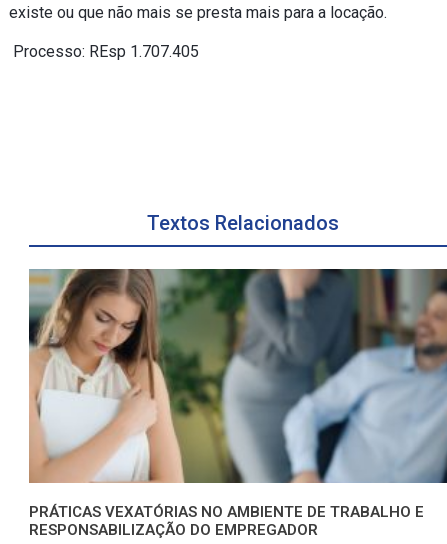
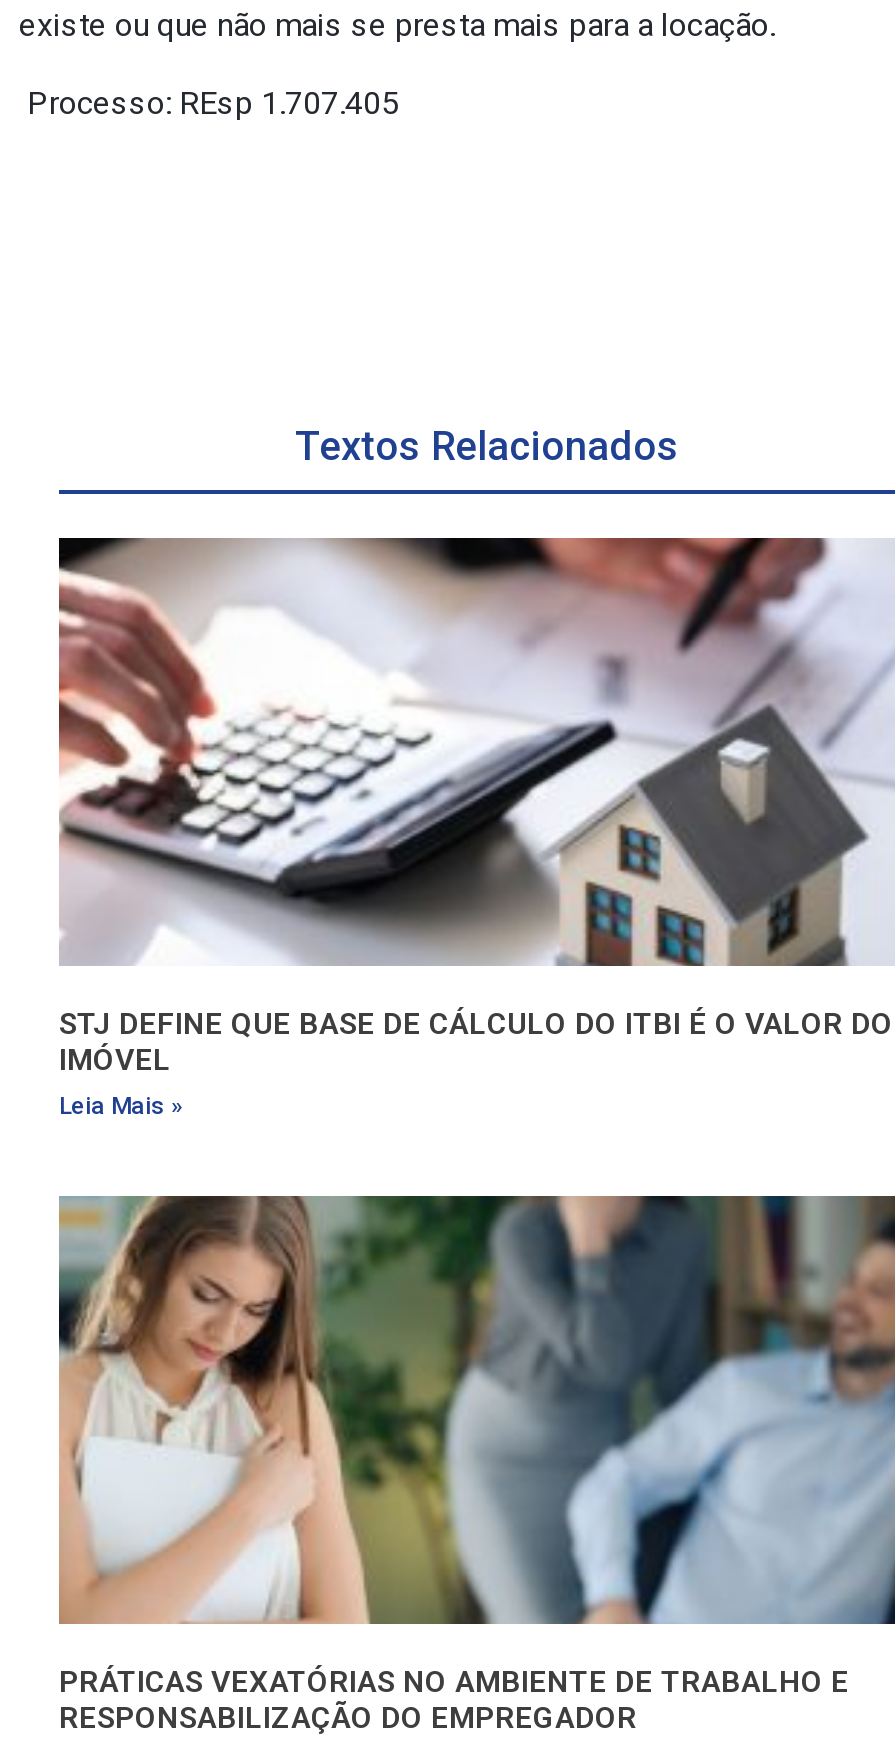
+ [image]
+ STJ DEFINE QUE BASE DE CÁLCULO DO ITBI É O VALOR DO
+ IMÓVEL
+ Leia Mais »
